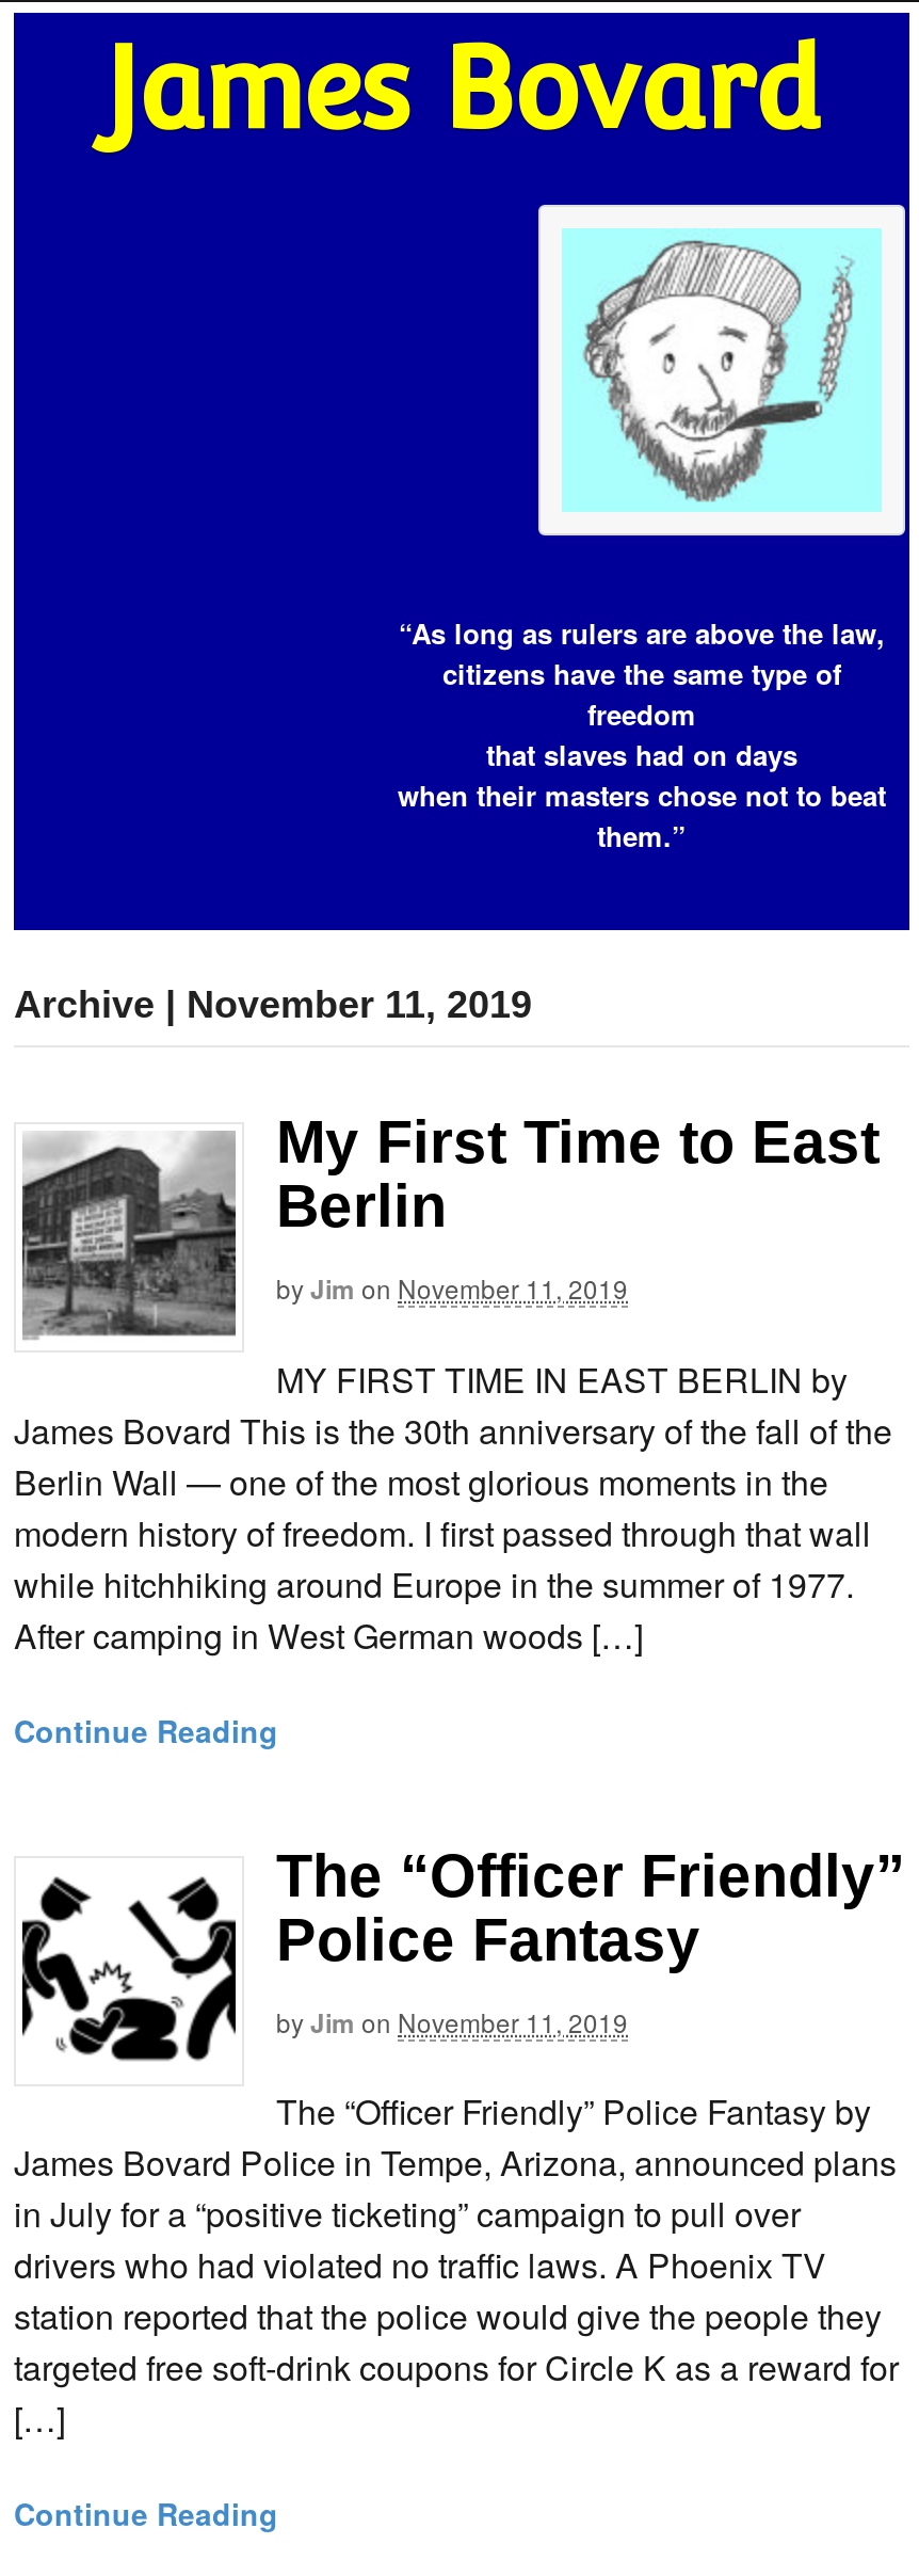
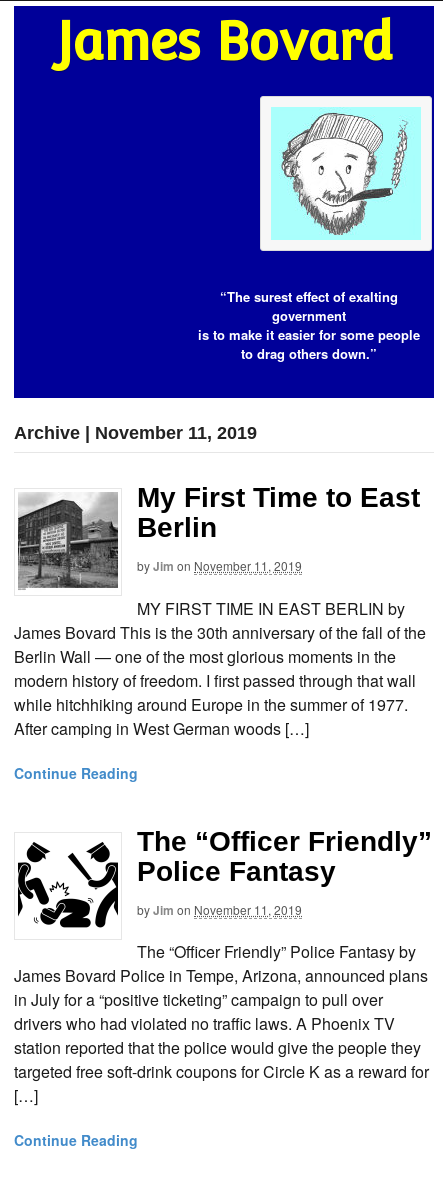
- “As long as rulers are above the law,
- citizens have the same type of
- freedom
- that slaves had on days
- when their masters chose not to beat
- them.”
+ “The surest effect of exalting
+ government
+ is to make it easier for some people
+ to drag others down.”
